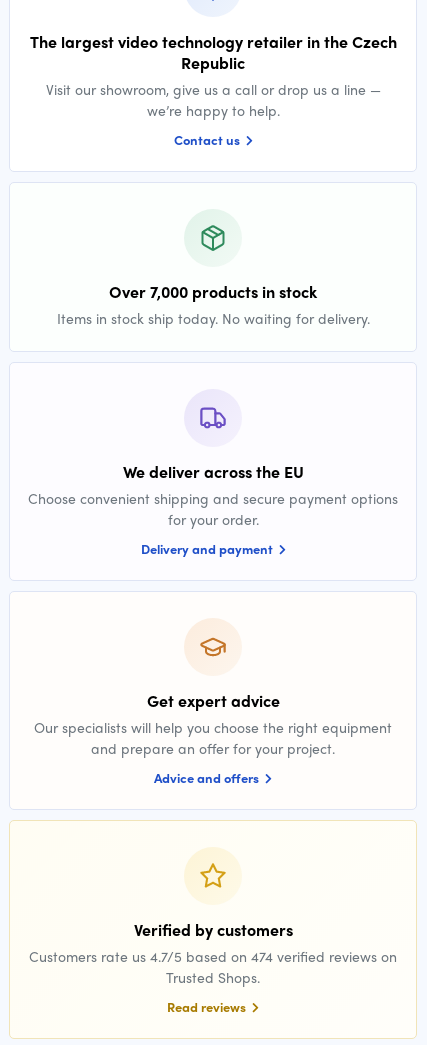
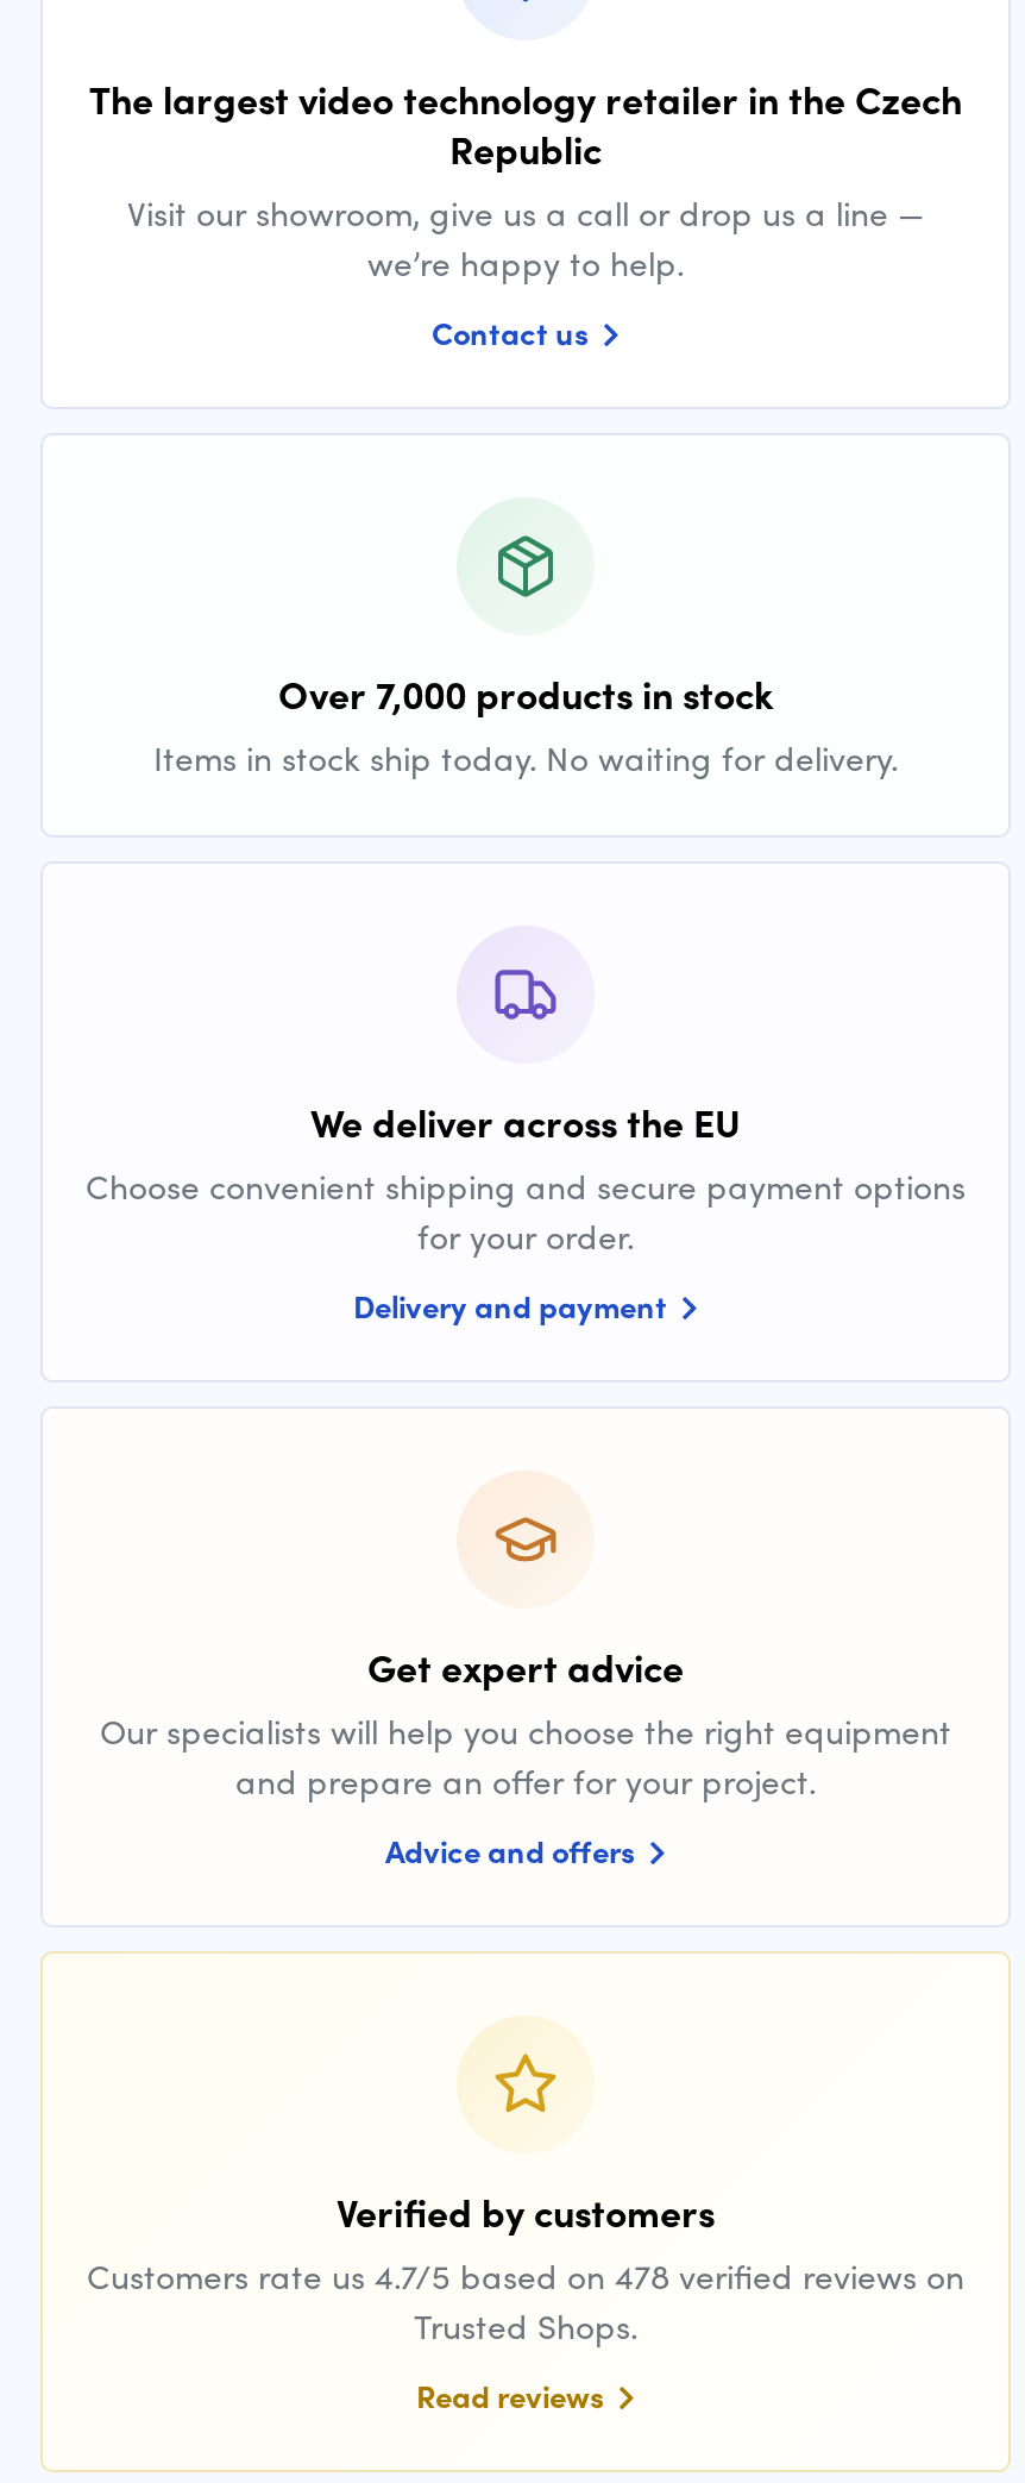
- Customers rate us 4.7/5 based on 474 verified reviews on
+ Customers rate us 4.7/5 based on 478 verified reviews on
